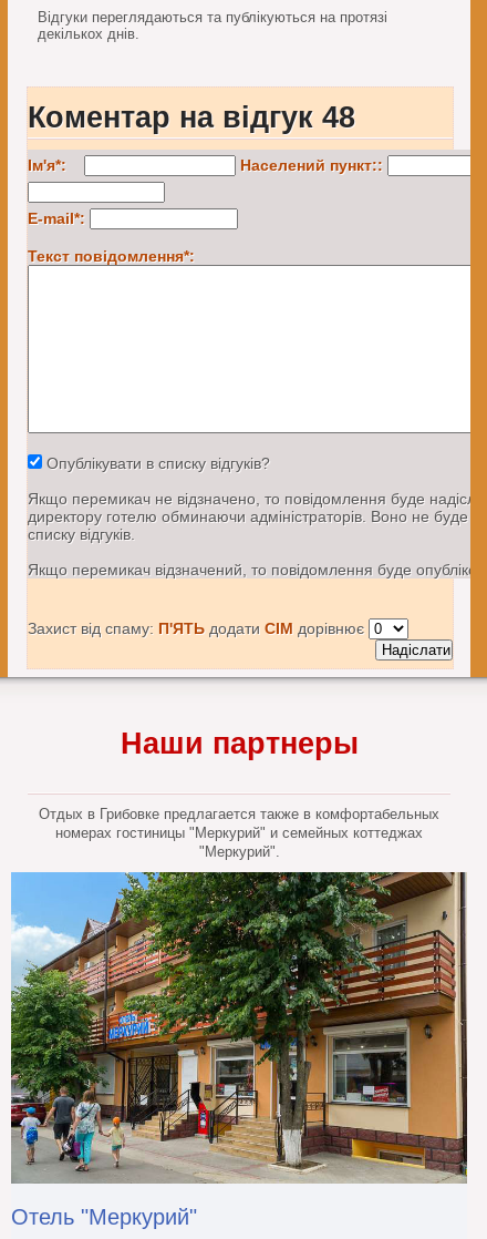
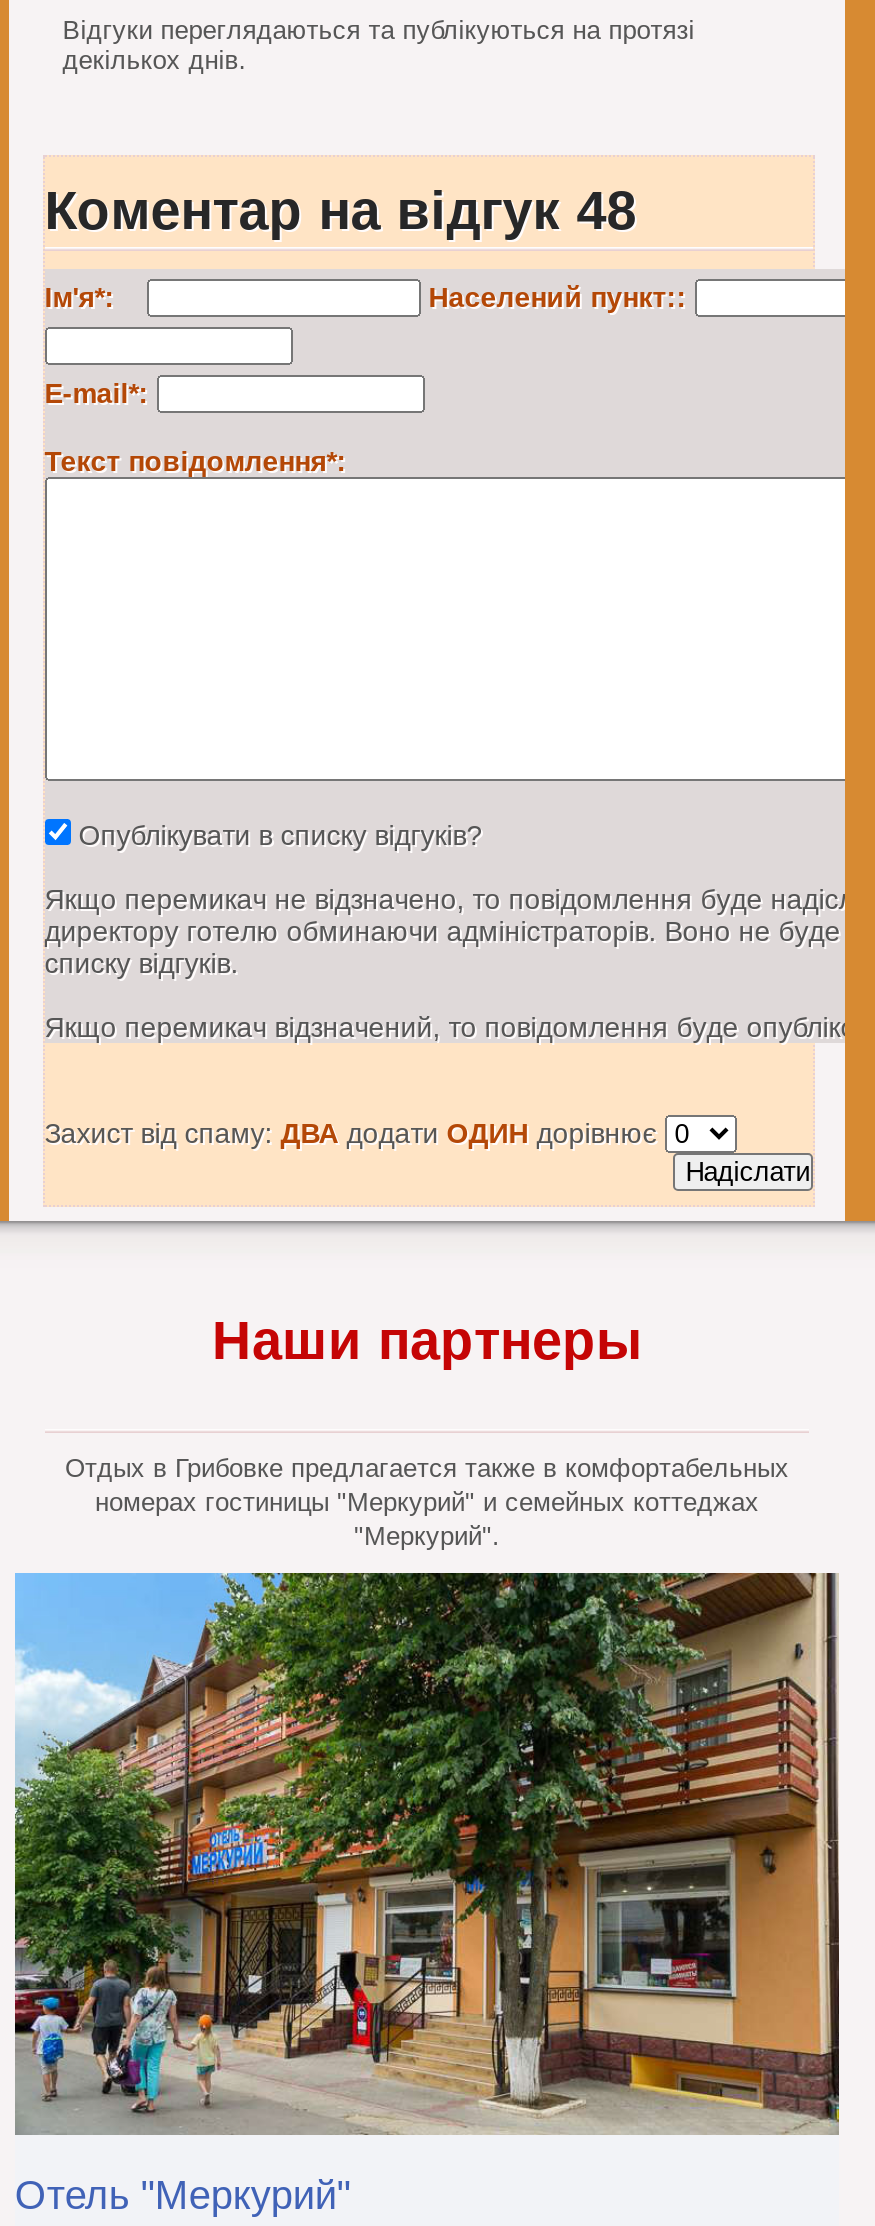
- Захист від спаму: П'ЯТЬ додати СІМ дорівнює
+ Захист від спаму: ДВА додати ОДИН дорівнює
